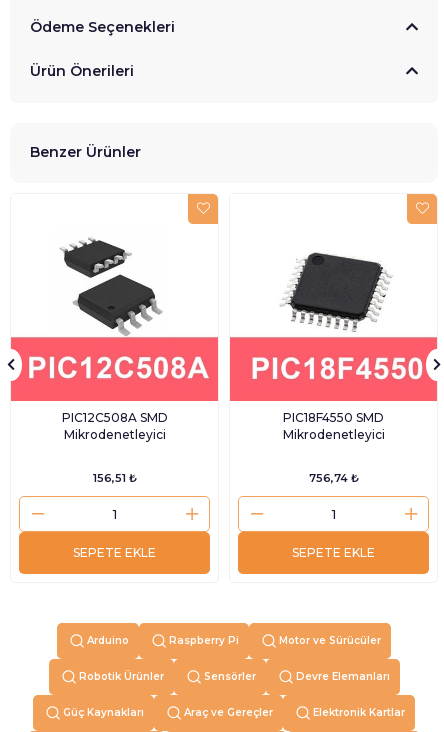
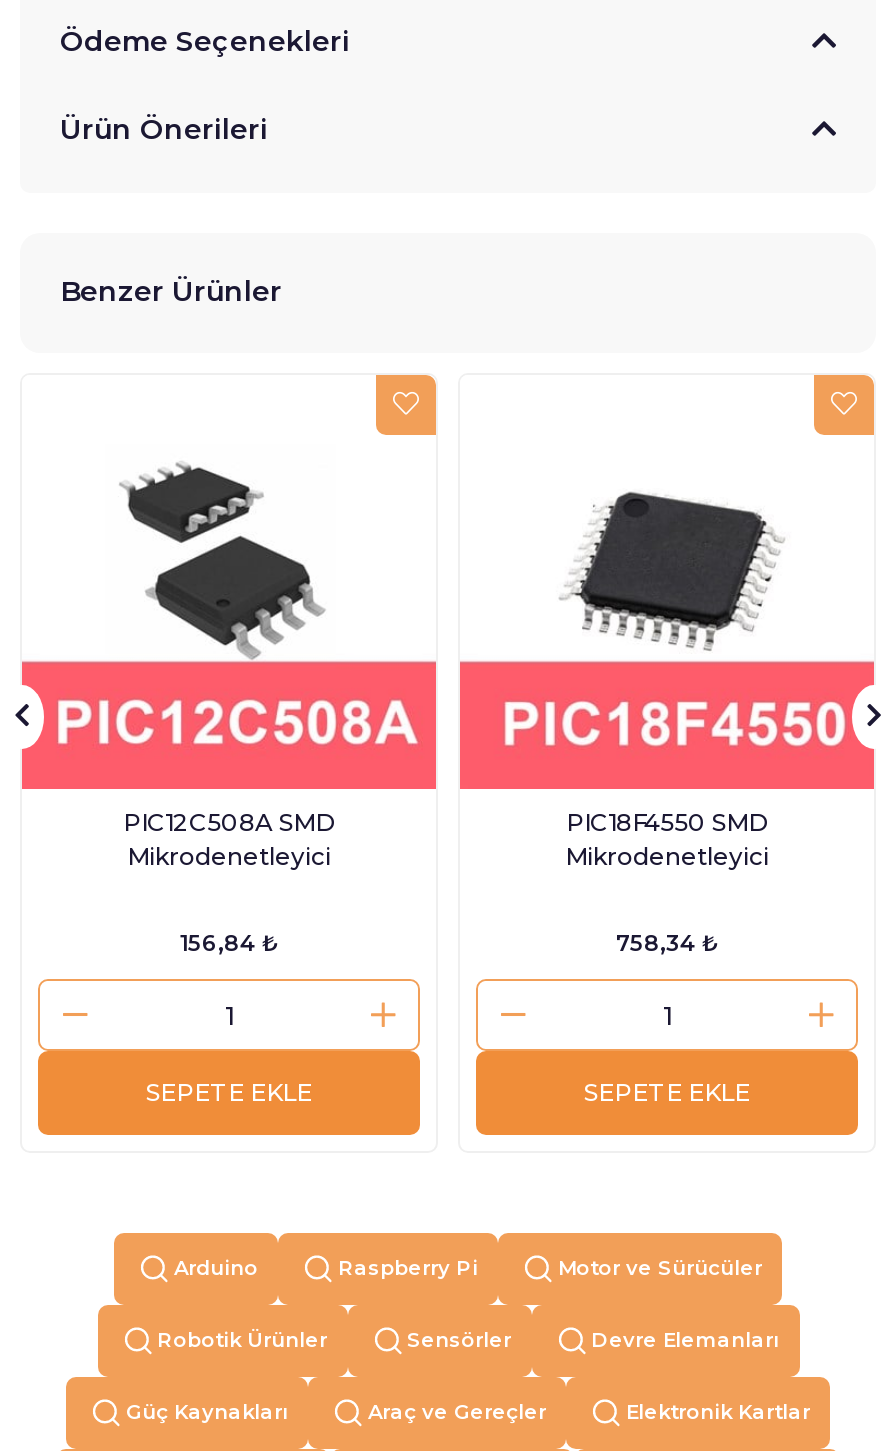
- 156,51 ₺
+ 156,84 ₺

- 756,74 ₺
+ 758,34 ₺
